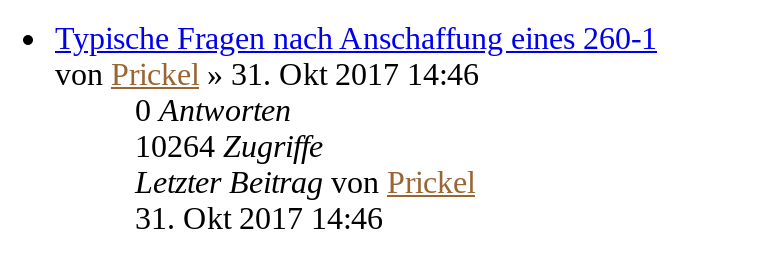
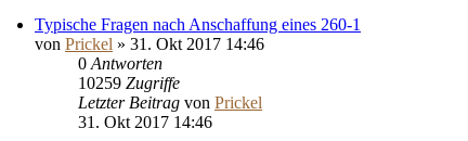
- 10264 Zugriffe
+ 10259 Zugriffe
